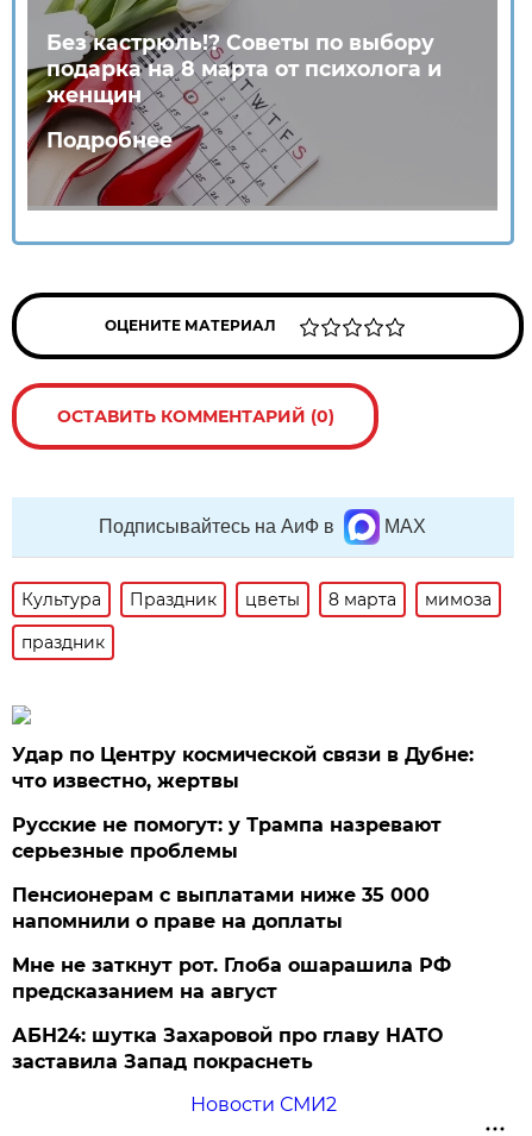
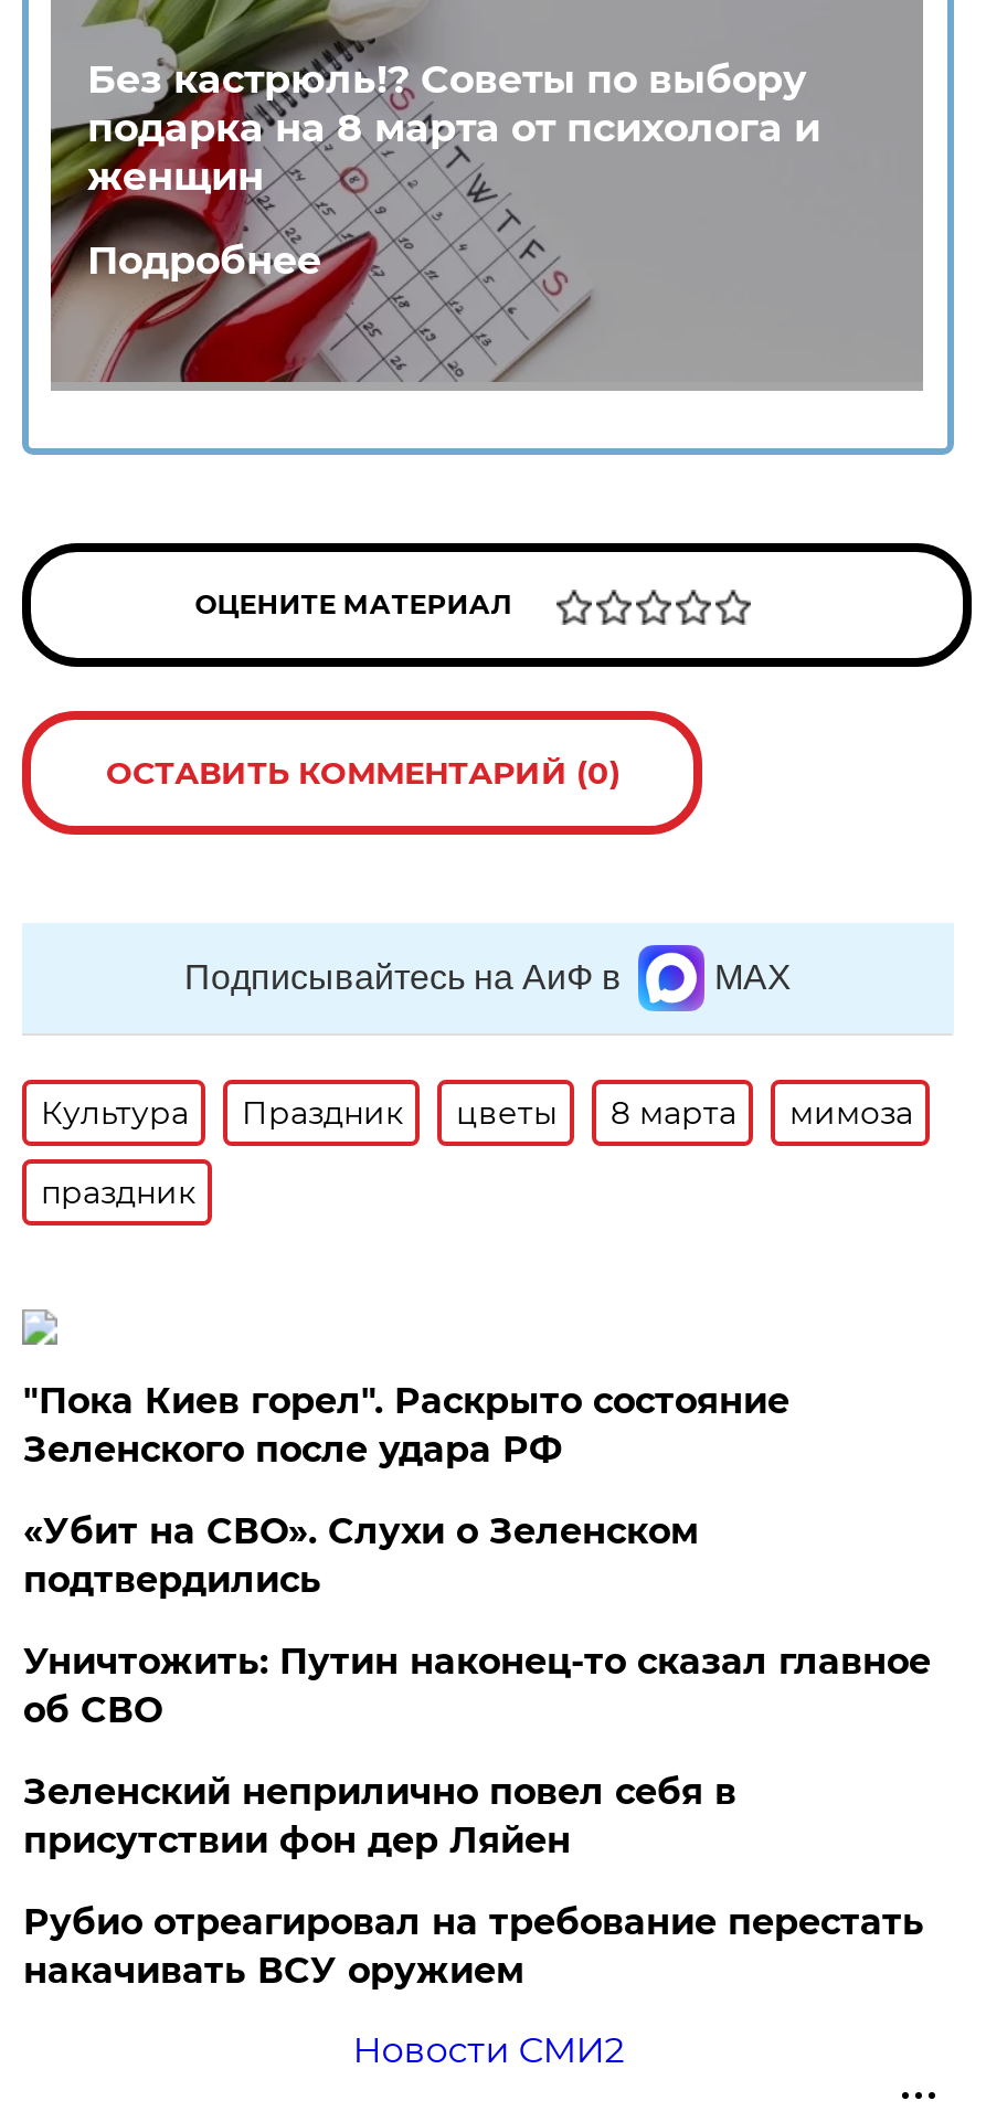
- Удар по Центру космической связи в Дубне:
- что известно, жертвы
+ "Пока Киев горел". Раскрыто состояние
+ Зеленского после удара РФ

- Русские не помогут: у Трампа назревают
- серьезные проблемы
+ «Убит на СВО». Слухи о Зеленском
+ подтвердились

- Пенсионерам с выплатами ниже 35 000
- напомнили о праве на доплаты
+ Уничтожить: Путин наконец-то сказал главное
+ об СВО

- Мне не заткнут рот. Глоба ошарашила РФ
- предсказанием на август
+ Зеленский неприлично повел cебя в
+ присутствии фон дер Ляйен

- АБН24: шутка Захаровой про главу НАТО
- заставила Запад покраснеть
+ Рубио отреагировал на требование перестать
+ накачивать ВСУ оружием
